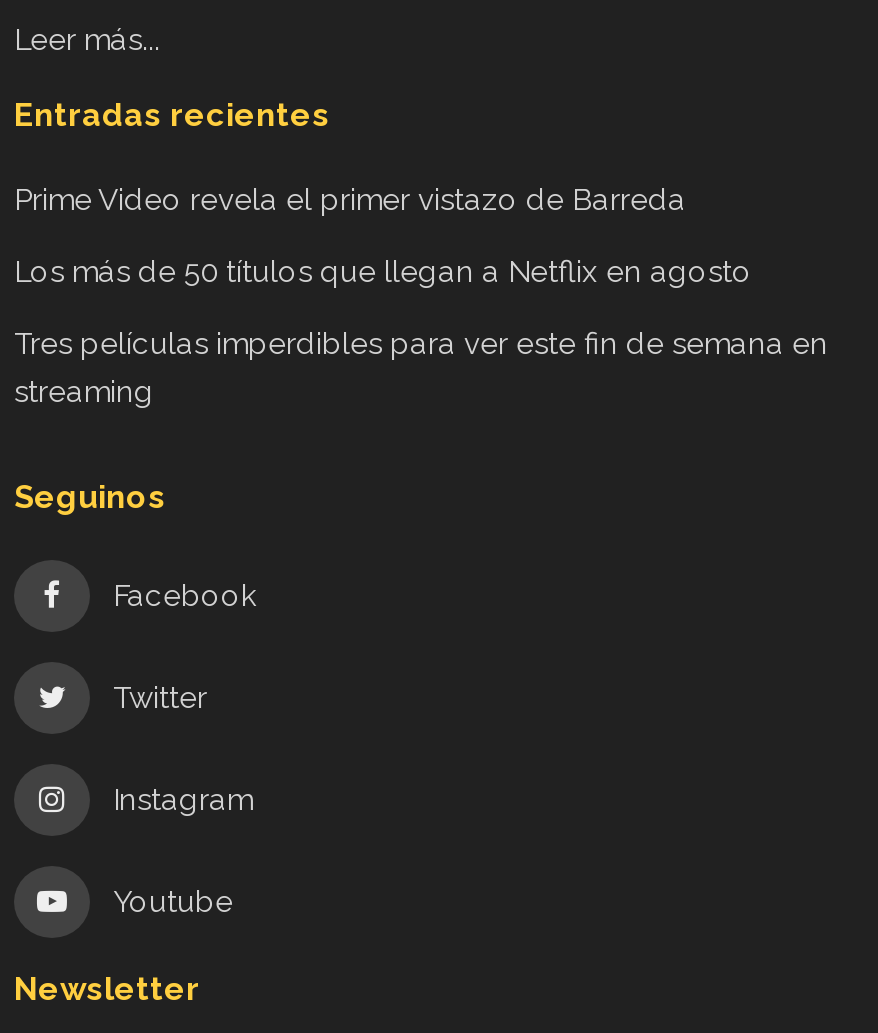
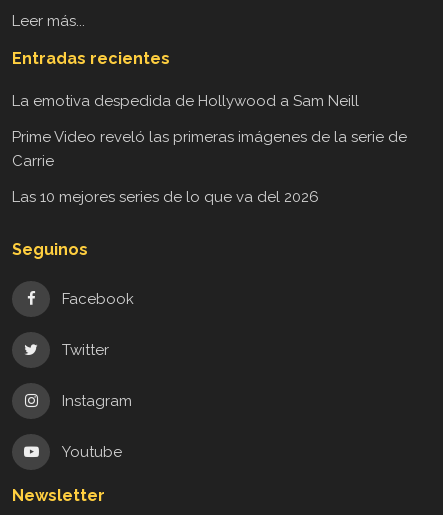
- Prime Video revela el primer vistazo de Barreda
+ La emotiva despedida de Hollywood a Sam Neill

- Los más de 50 títulos que llegan a Netflix en agosto
+ Prime Video reveló las primeras imágenes de la serie de
+ Carrie

- Tres películas imperdibles para ver este fin de semana en
- streaming
+ Las 10 mejores series de lo que va del 2026
